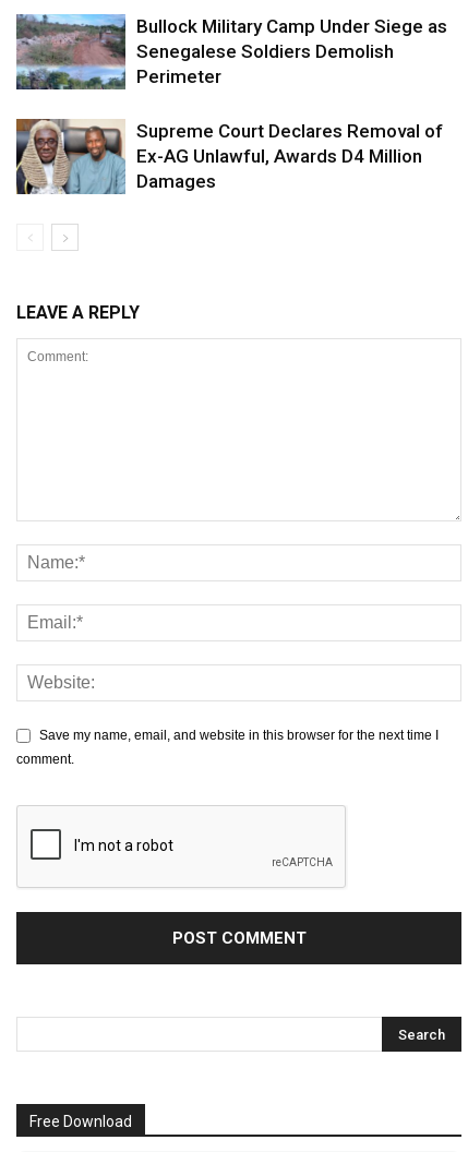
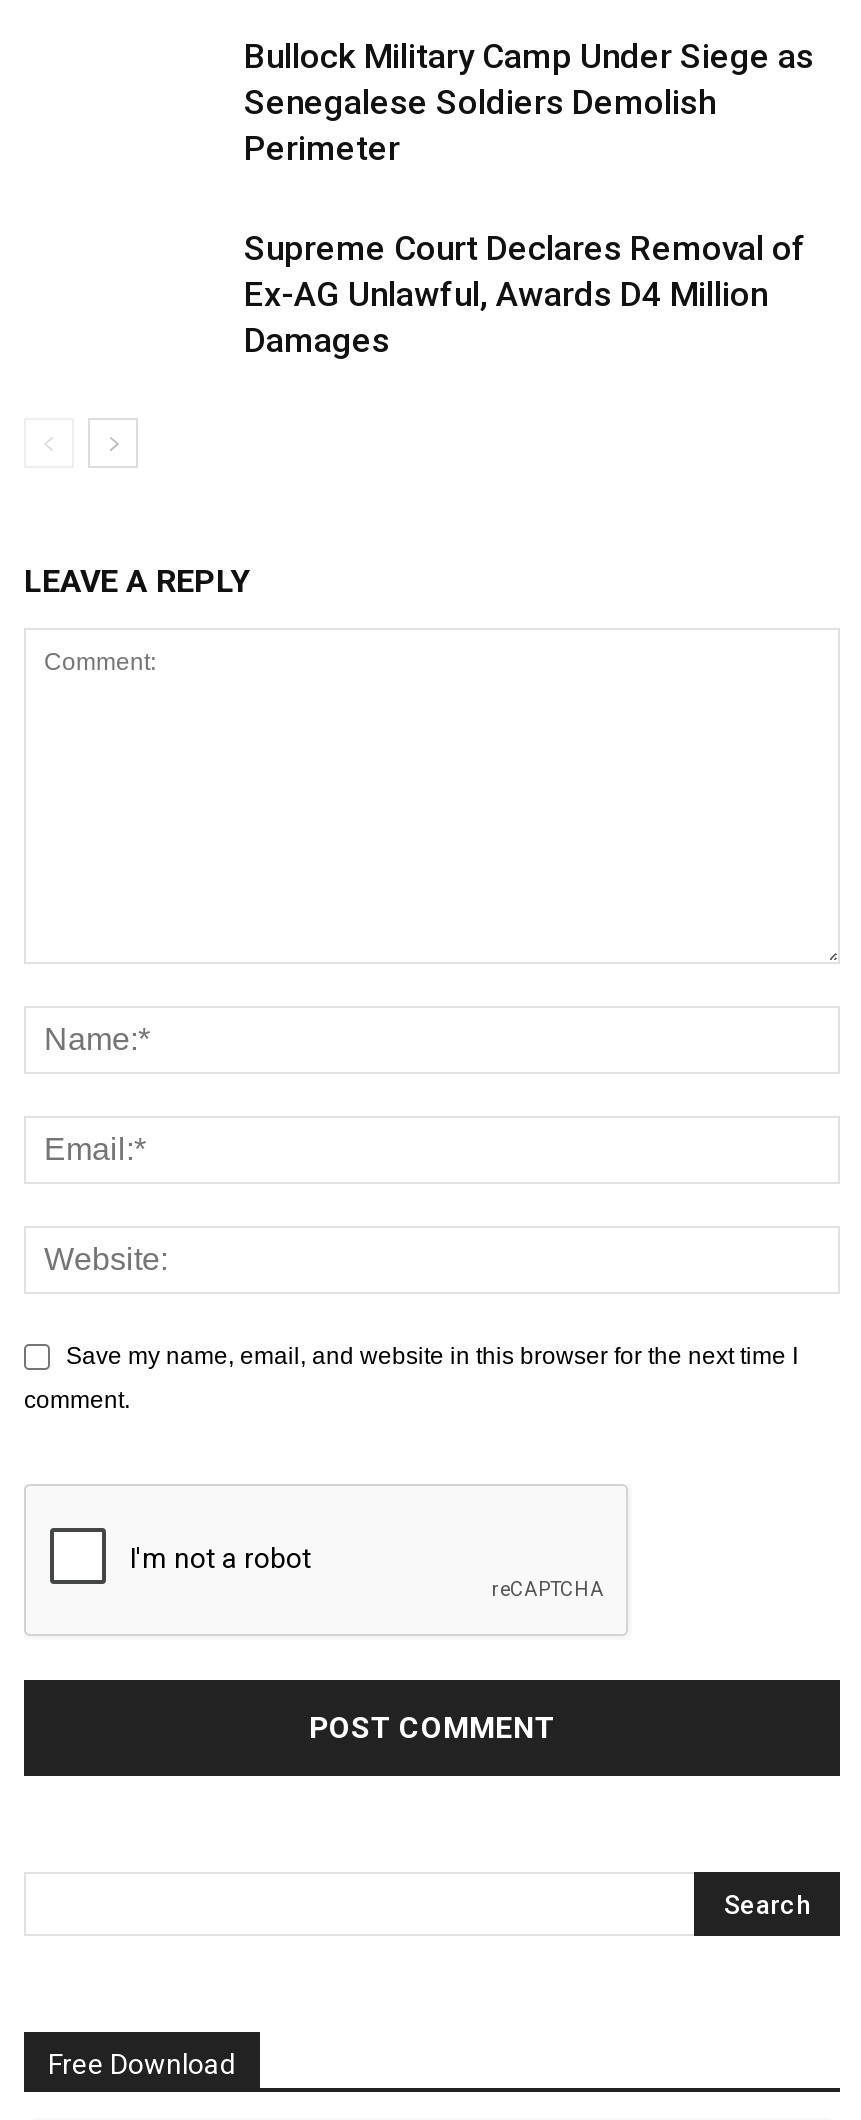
- [image]

- [image]
